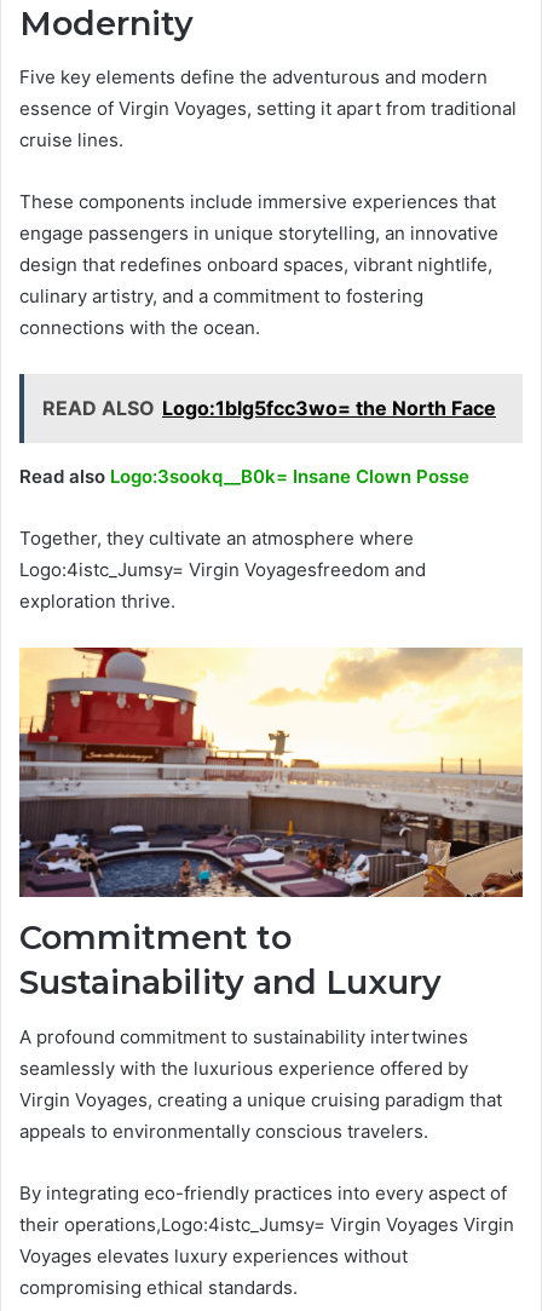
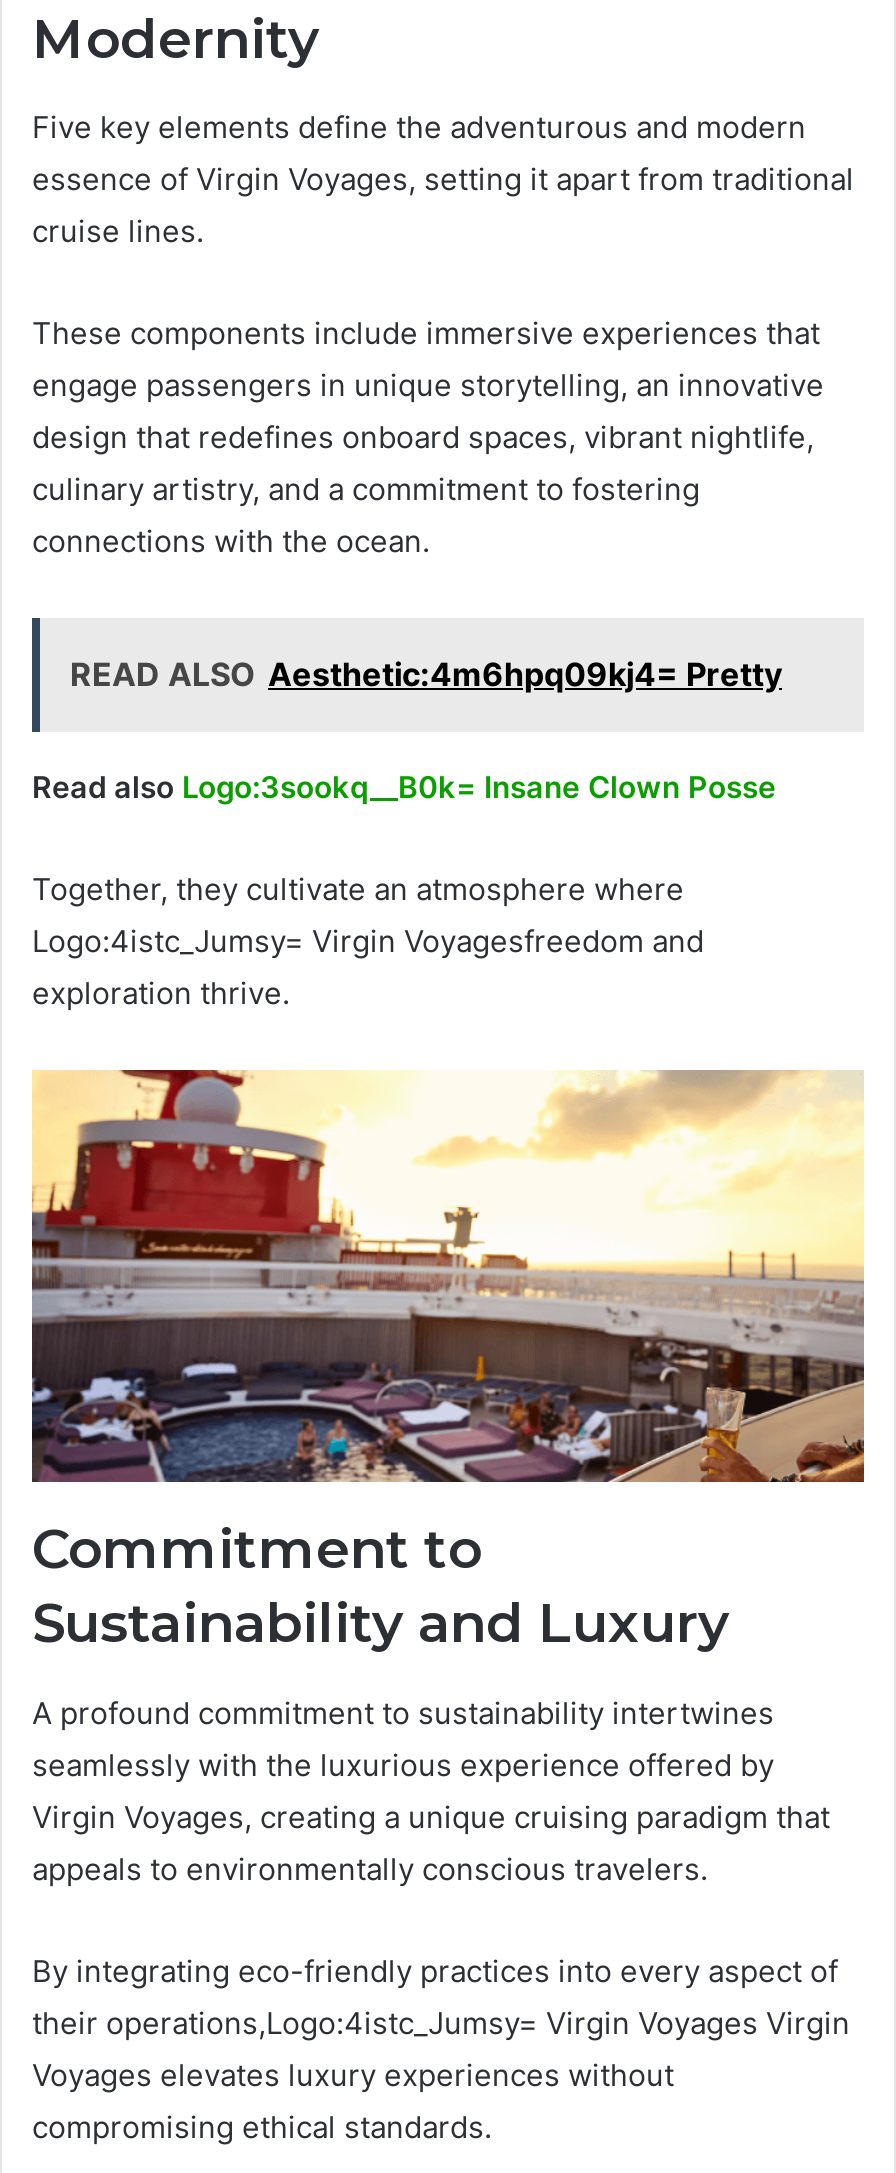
- READ ALSO Logo:1blg5fcc3wo= the North Face
+ READ ALSO Aesthetic:4m6hpq09kj4= Pretty
